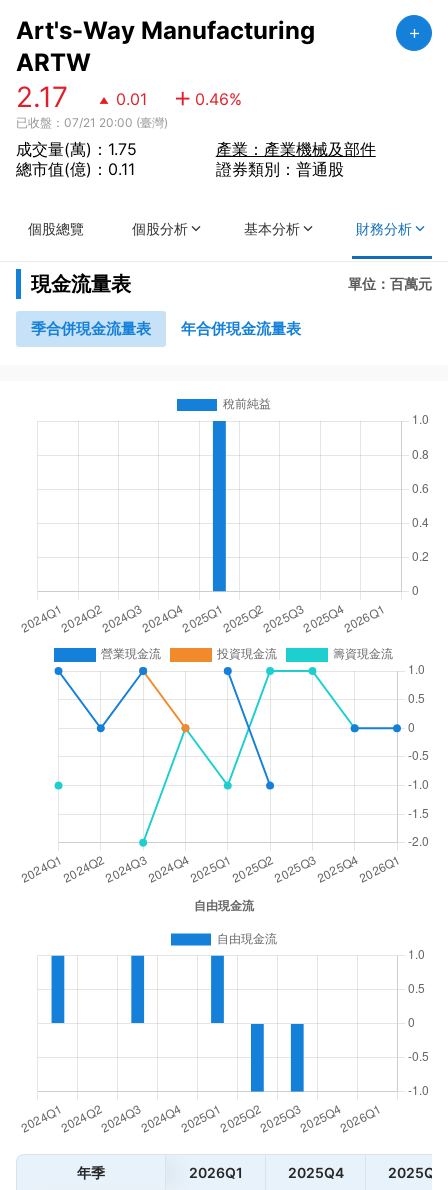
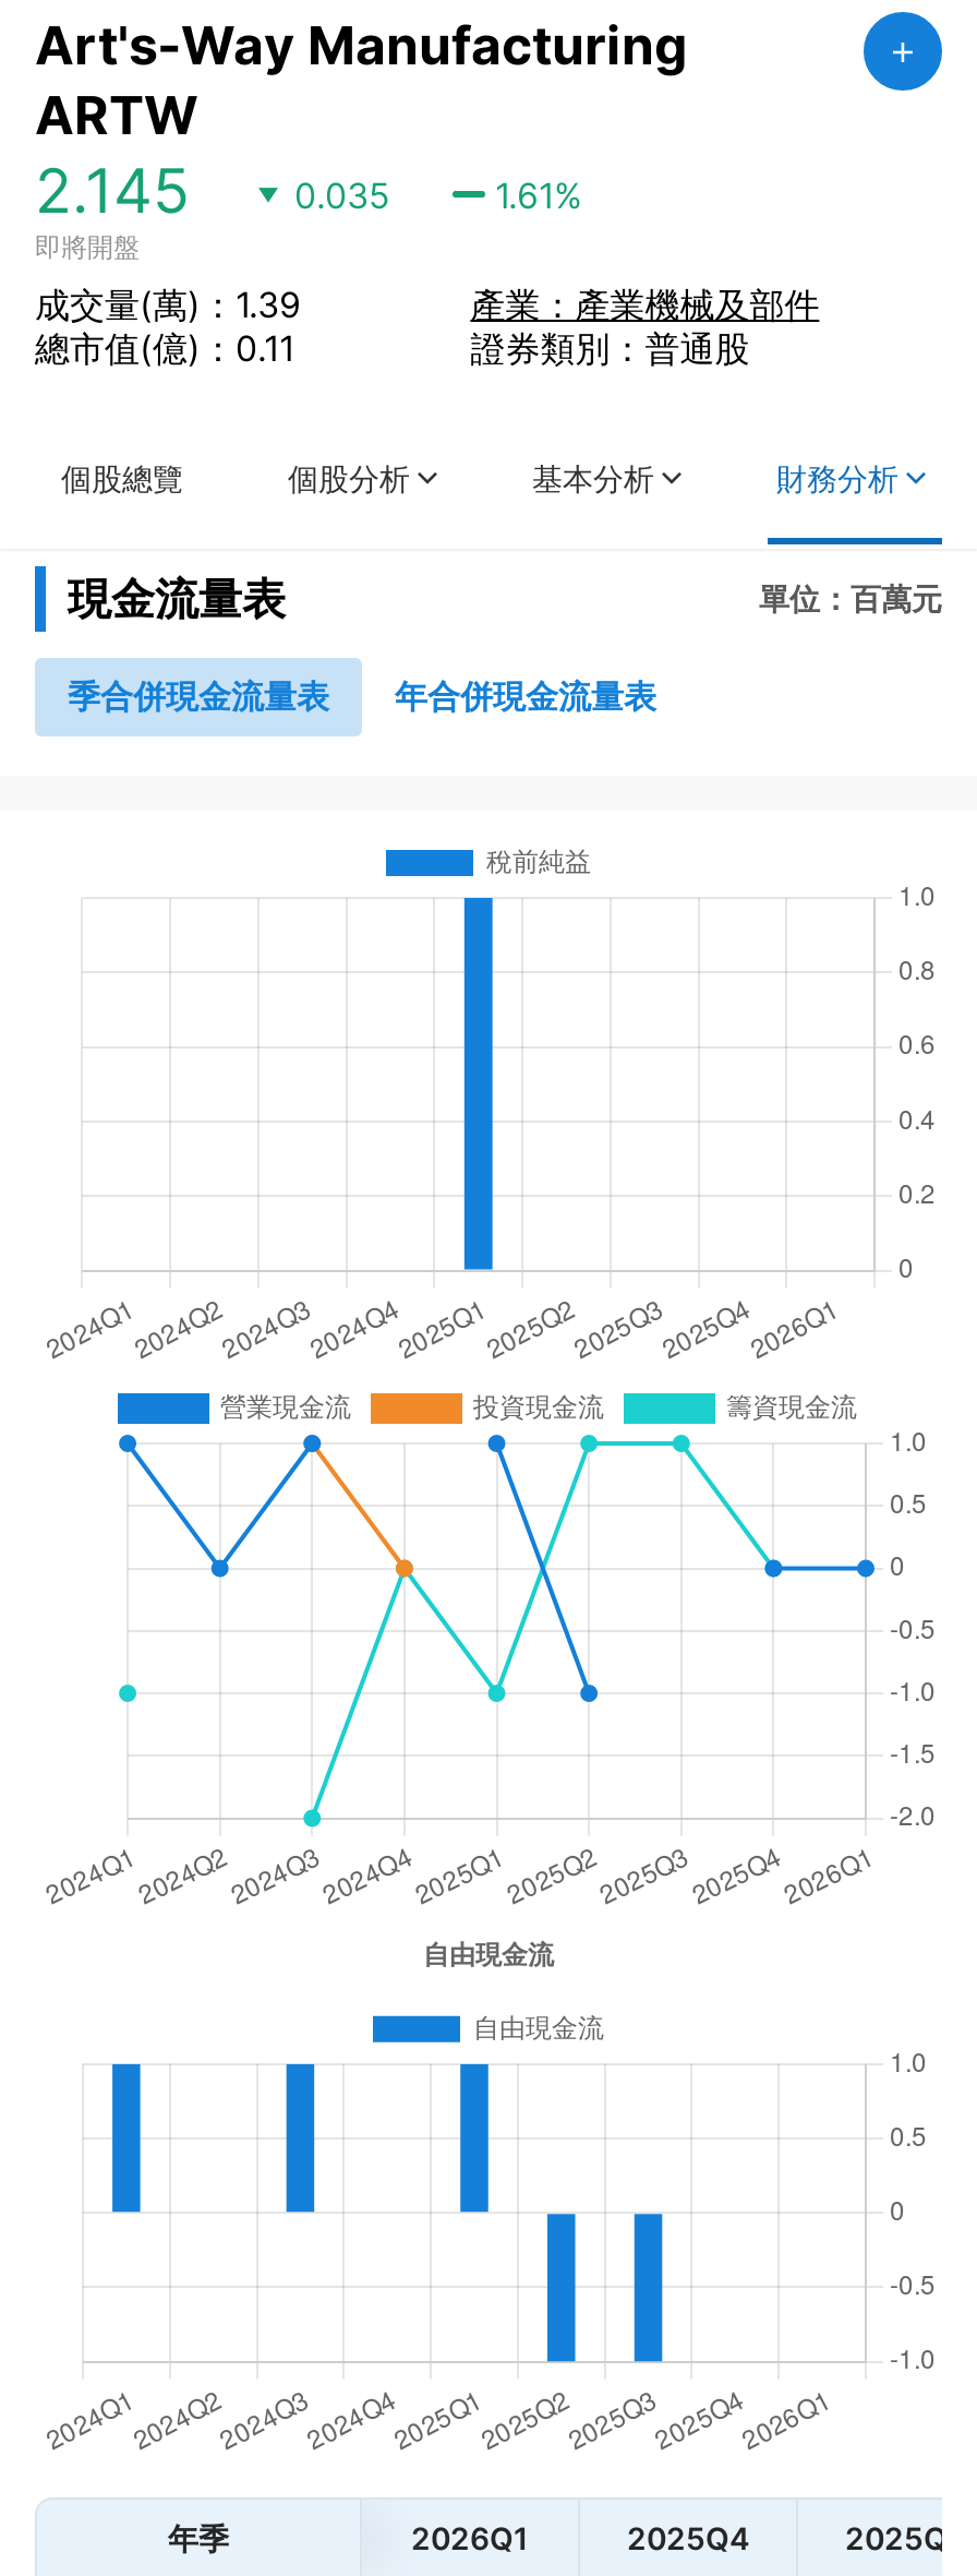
- 2.17
- 0.01
- 0.46%
- 已收盤：07/21 20:00 (臺灣)
- 成交量(萬)：1.75
+ 2.145
+ 0.035
+ 1.61%
+ 即將開盤
+ 成交量(萬)：1.39
